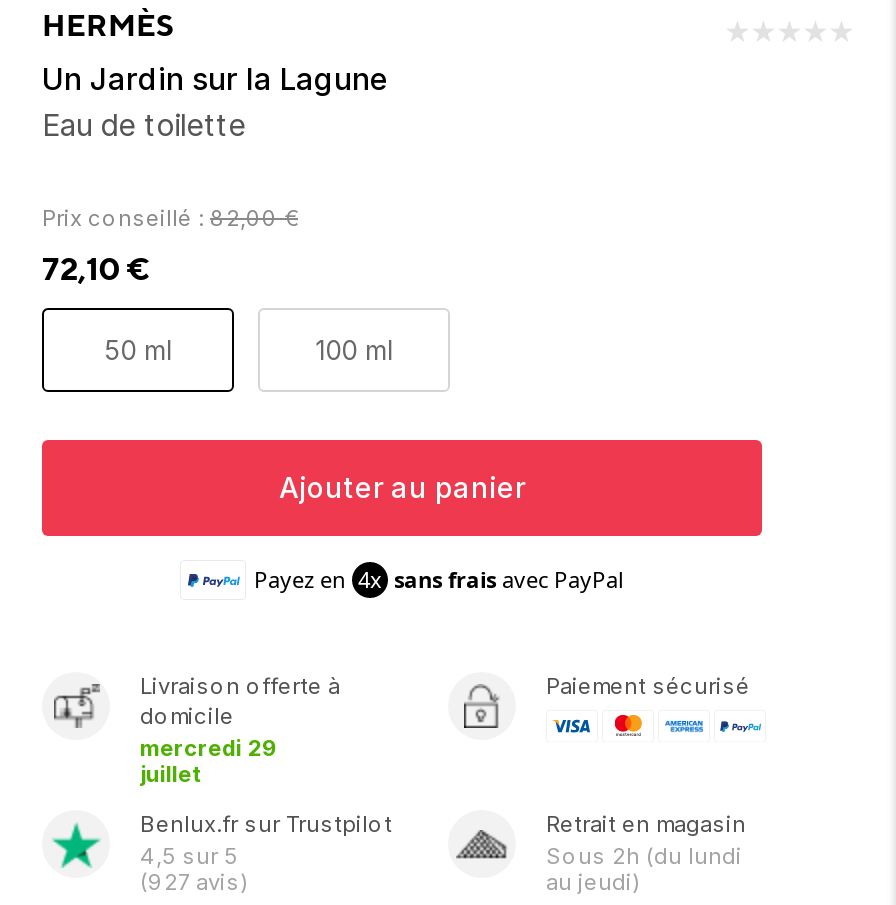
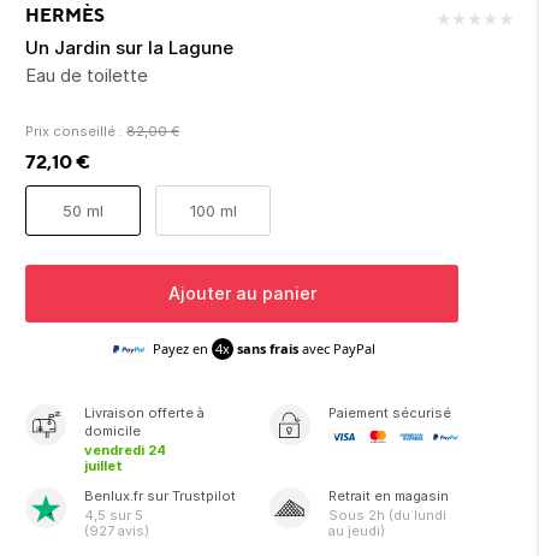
- mercredi 29
+ vendredi 24
